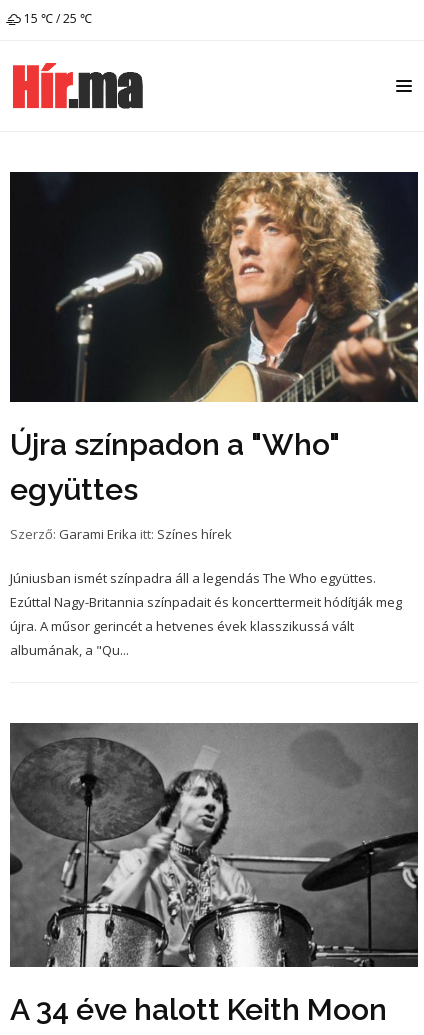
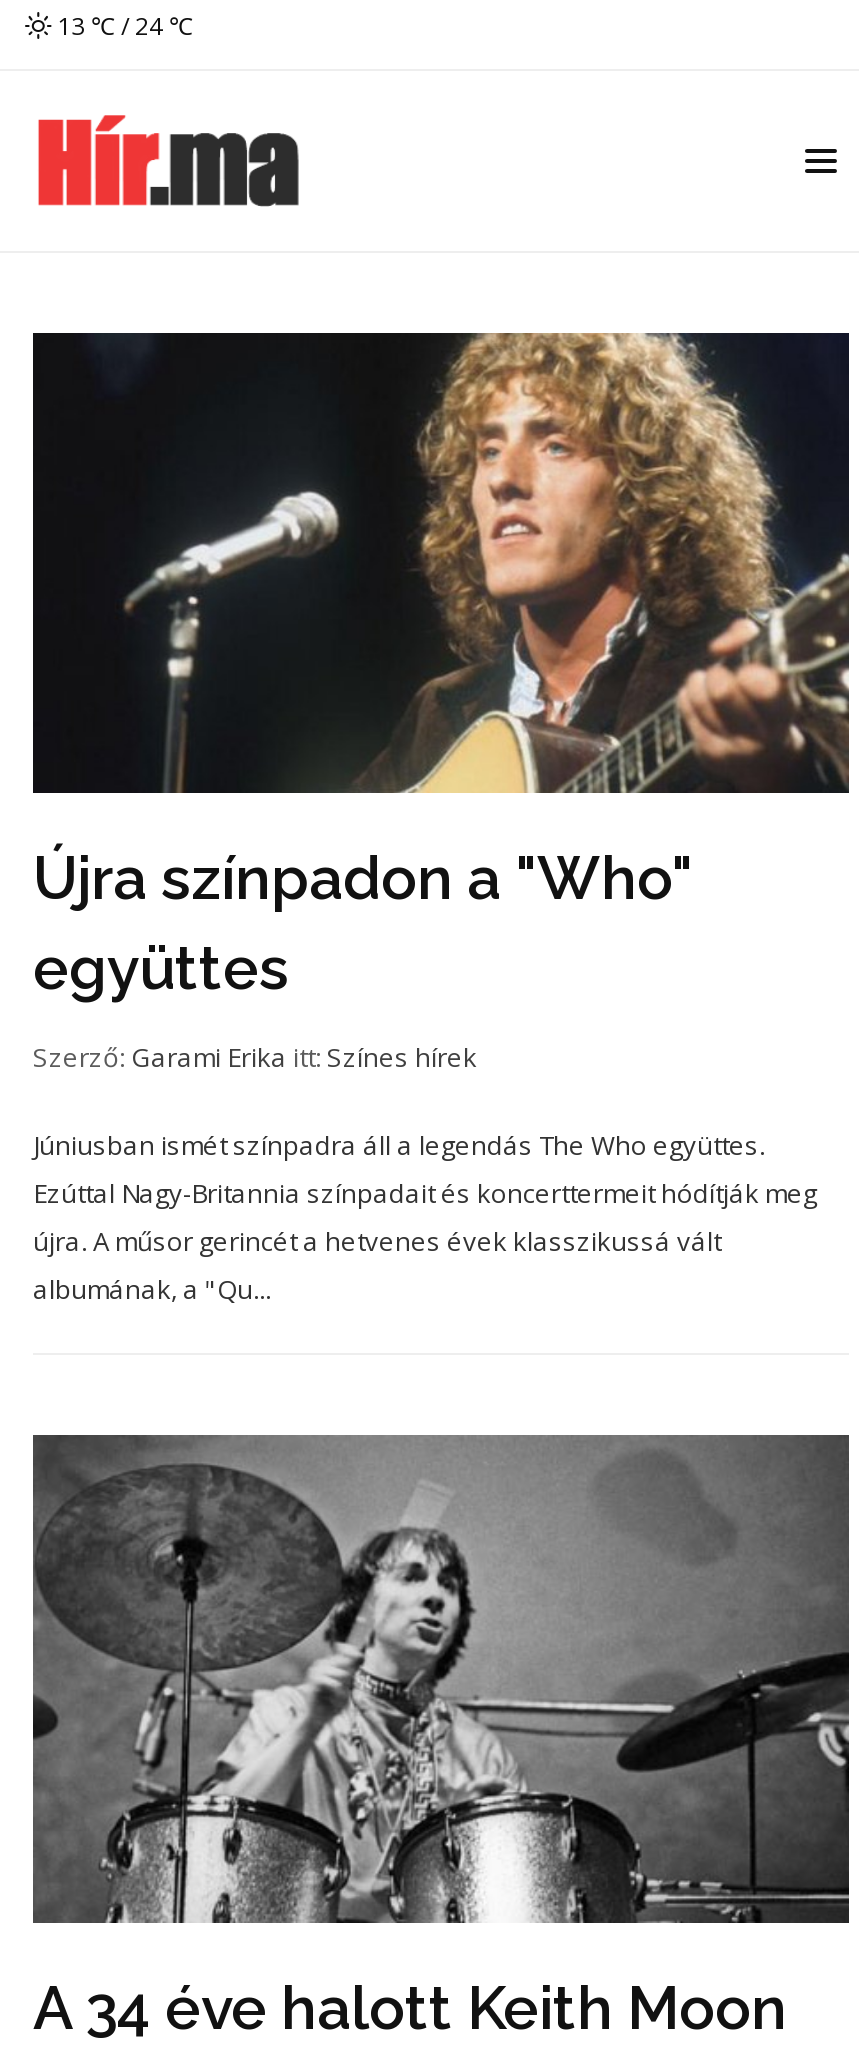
- 15 ℃ / 25 ℃
+ 13 ℃ / 24 ℃
